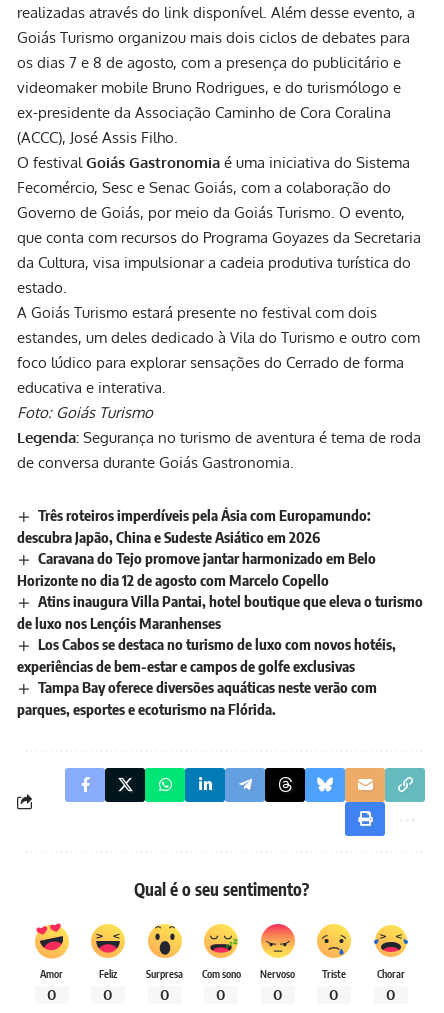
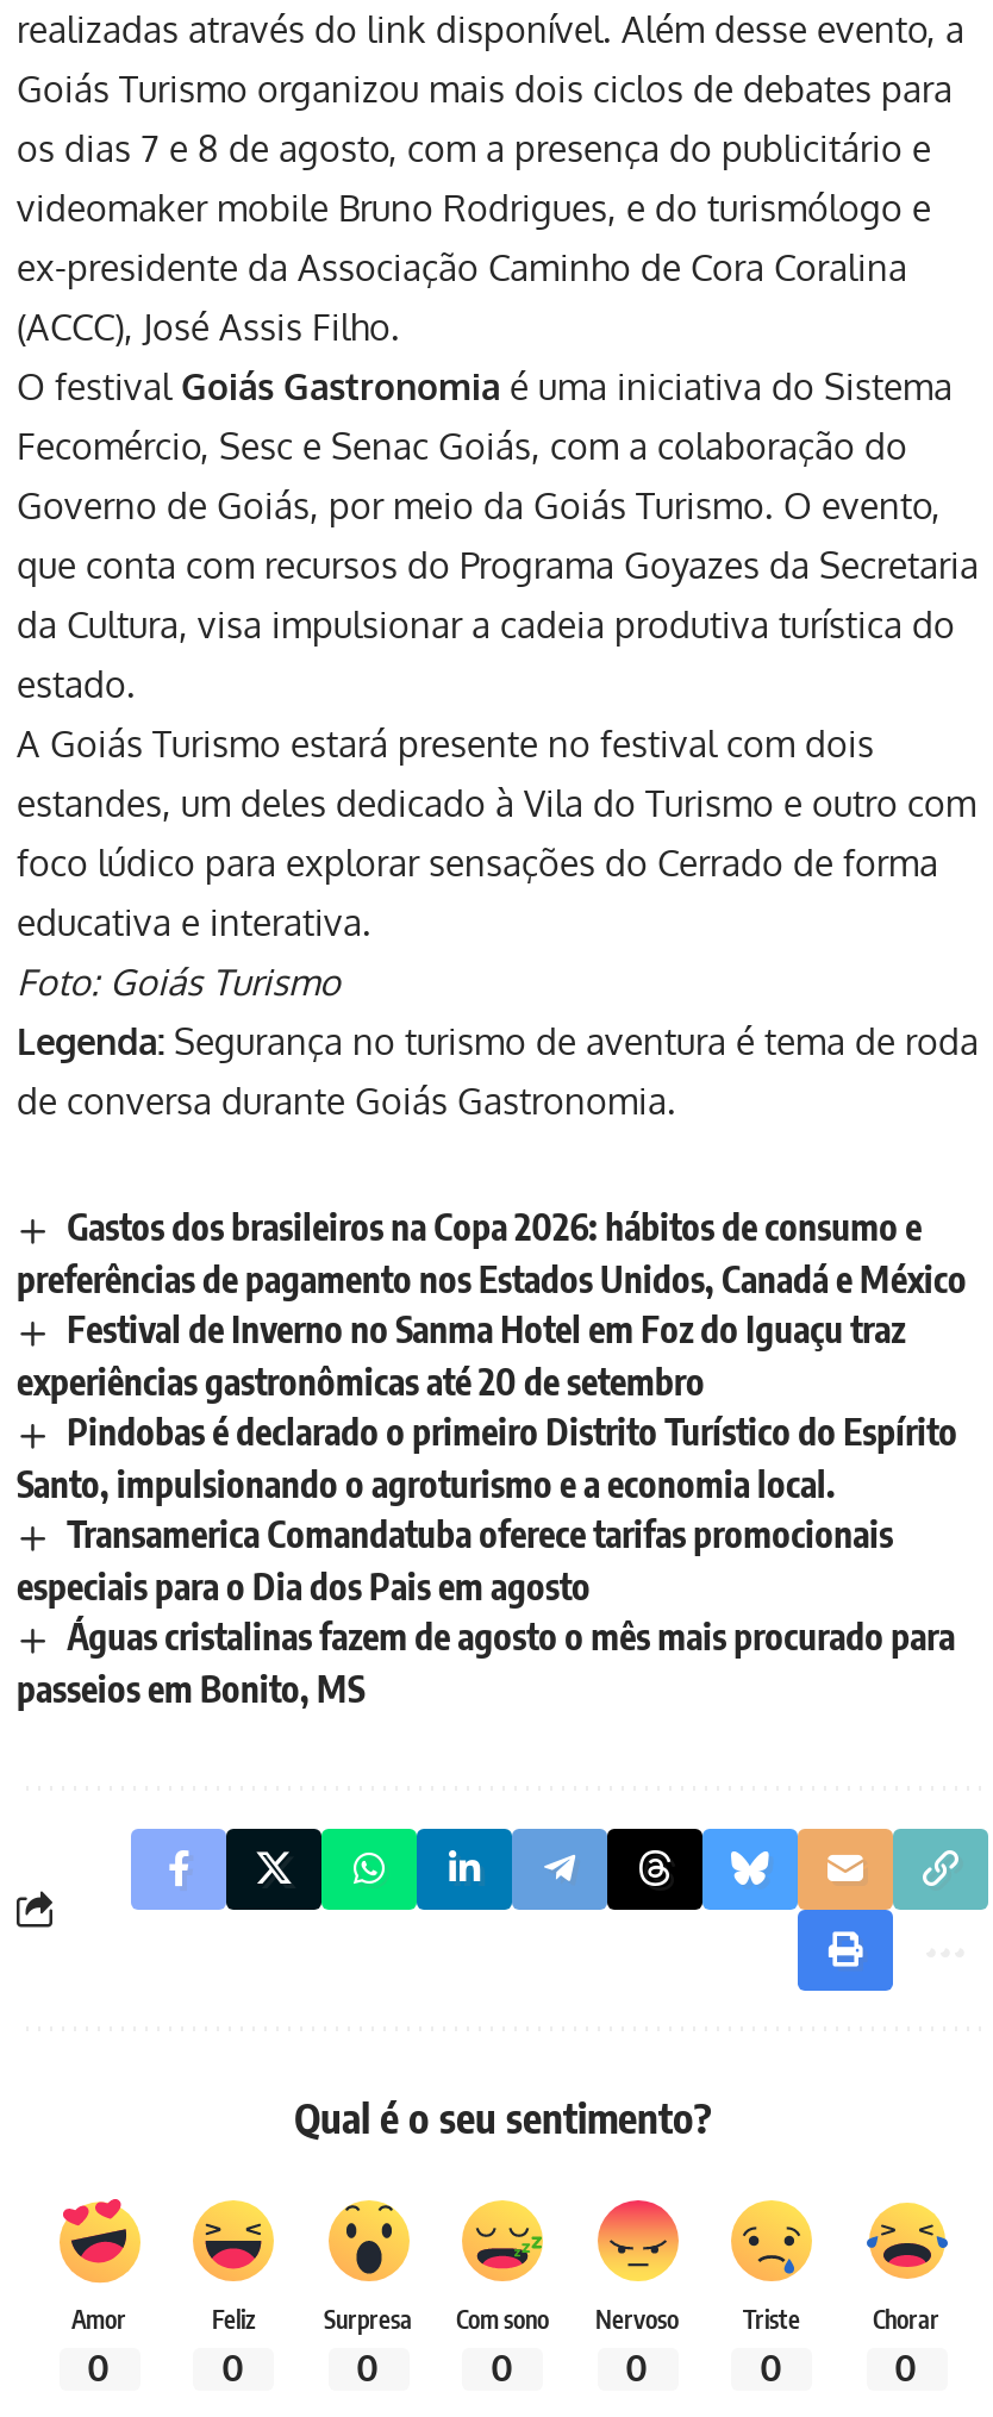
- Três roteiros imperdíveis pela Ásia com Europamundo:
- descubra Japão, China e Sudeste Asiático em 2026
- Caravana do Tejo promove jantar harmonizado em Belo
- Horizonte no dia 12 de agosto com Marcelo Copello
- Atins inaugura Villa Pantai, hotel boutique que eleva o turismo
- de luxo nos Lençóis Maranhenses
- Los Cabos se destaca no turismo de luxo com novos hotéis,
- experiências de bem-estar e campos de golfe exclusivas
- Tampa Bay oferece diversões aquáticas neste verão com
- parques, esportes e ecoturismo na Flórida.
+ Gastos dos brasileiros na Copa 2026: hábitos de consumo e
+ preferências de pagamento nos Estados Unidos, Canadá e México
+ Festival de Inverno no Sanma Hotel em Foz do Iguaçu traz
+ experiências gastronômicas até 20 de setembro
+ Pindobas é declarado o primeiro Distrito Turístico do Espírito
+ Santo, impulsionando o agroturismo e a economia local.
+ Transamerica Comandatuba oferece tarifas promocionais
+ especiais para o Dia dos Pais em agosto
+ Águas cristalinas fazem de agosto o mês mais procurado para
+ passeios em Bonito, MS
